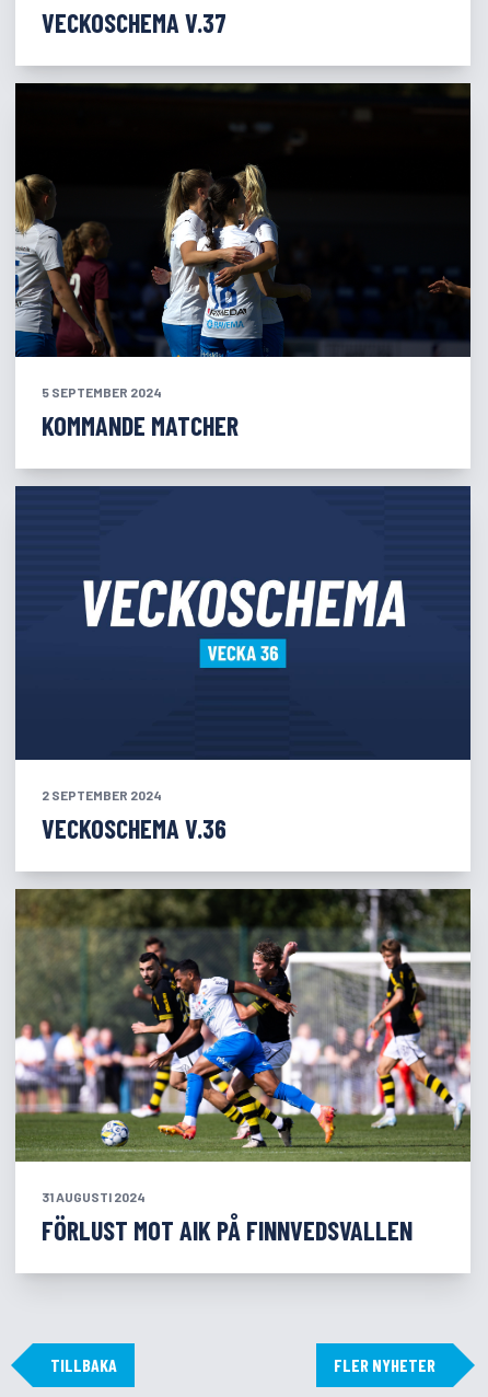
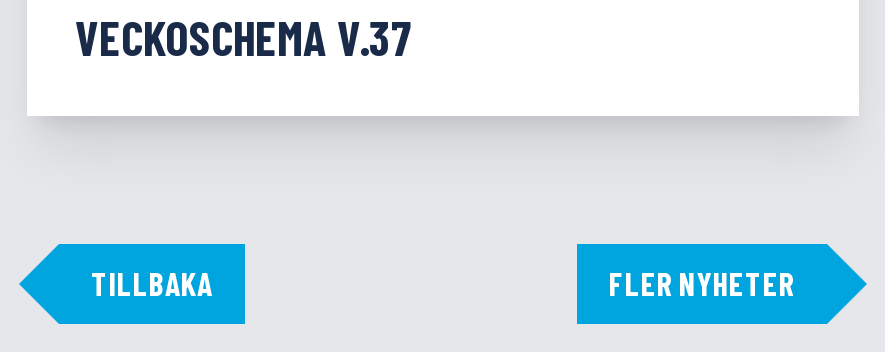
- [image]
- 5 SEPTEMBER 2024
- KOMMANDE MATCHER

- [image]
- 2 SEPTEMBER 2024
- VECKOSCHEMA V.36

- [image]
- 31 AUGUSTI 2024
- FÖRLUST MOT AIK PÅ FINNVEDSVALLEN
